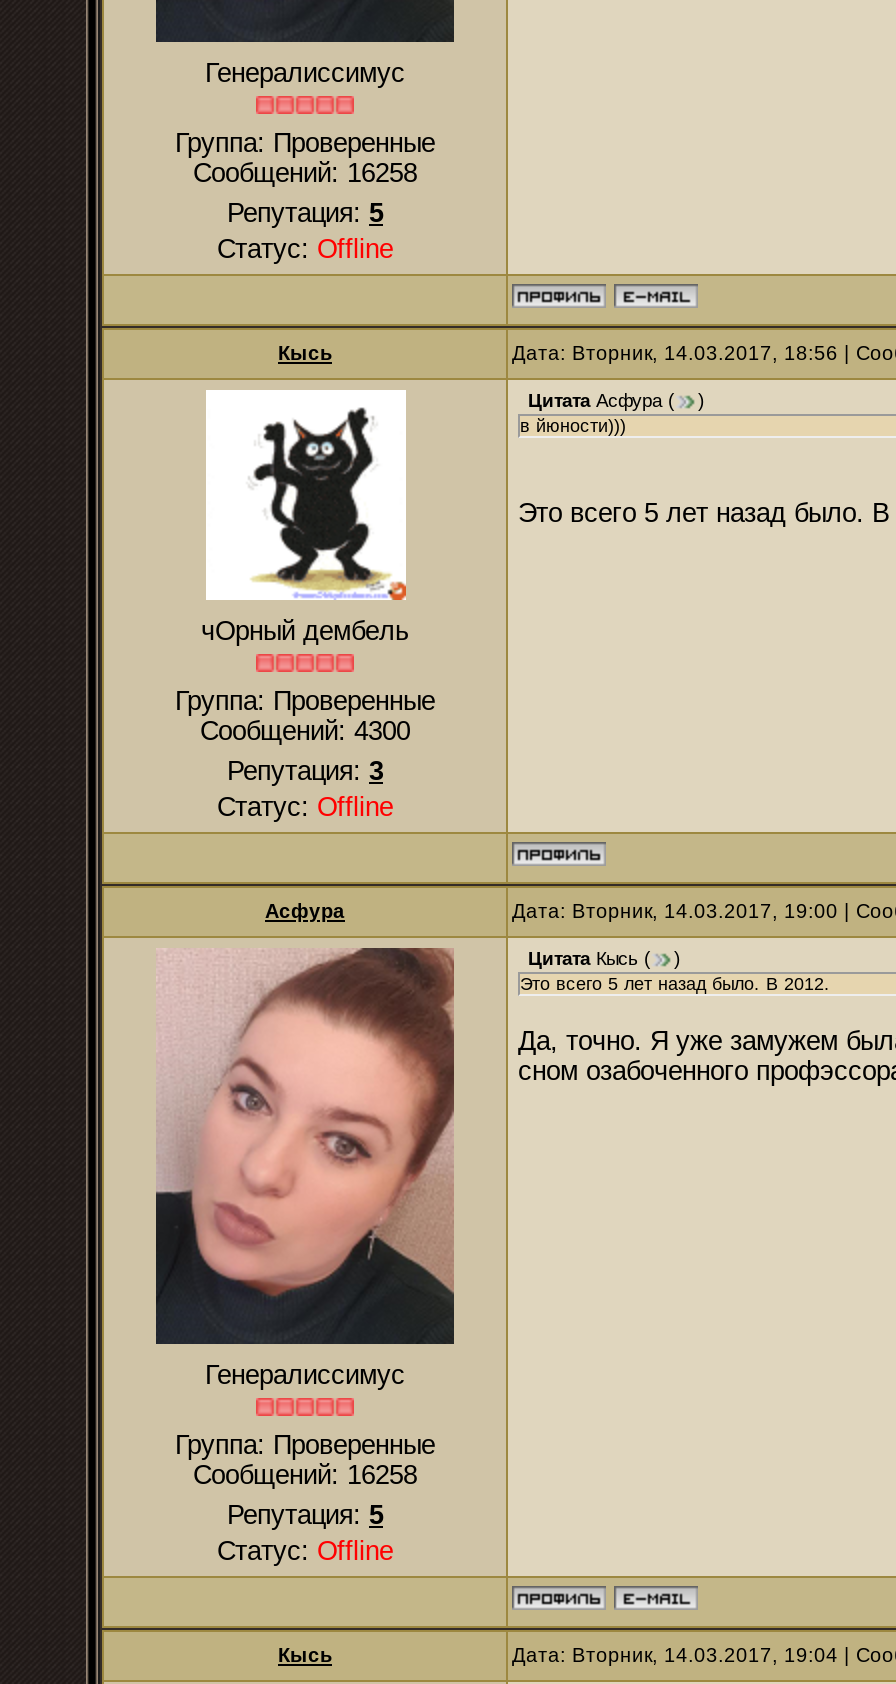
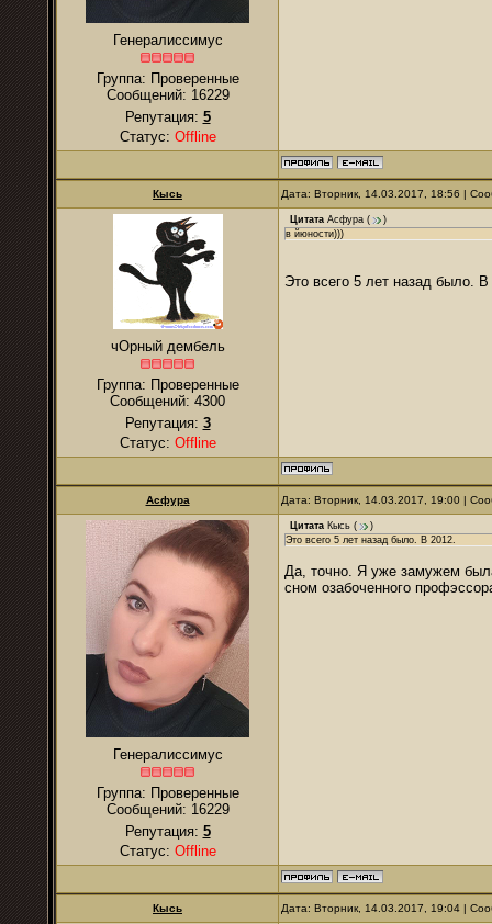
- Сообщений: 16258
+ Сообщений: 16229

- [image]
+ [image]

- Сообщений: 16258
+ Сообщений: 16229
